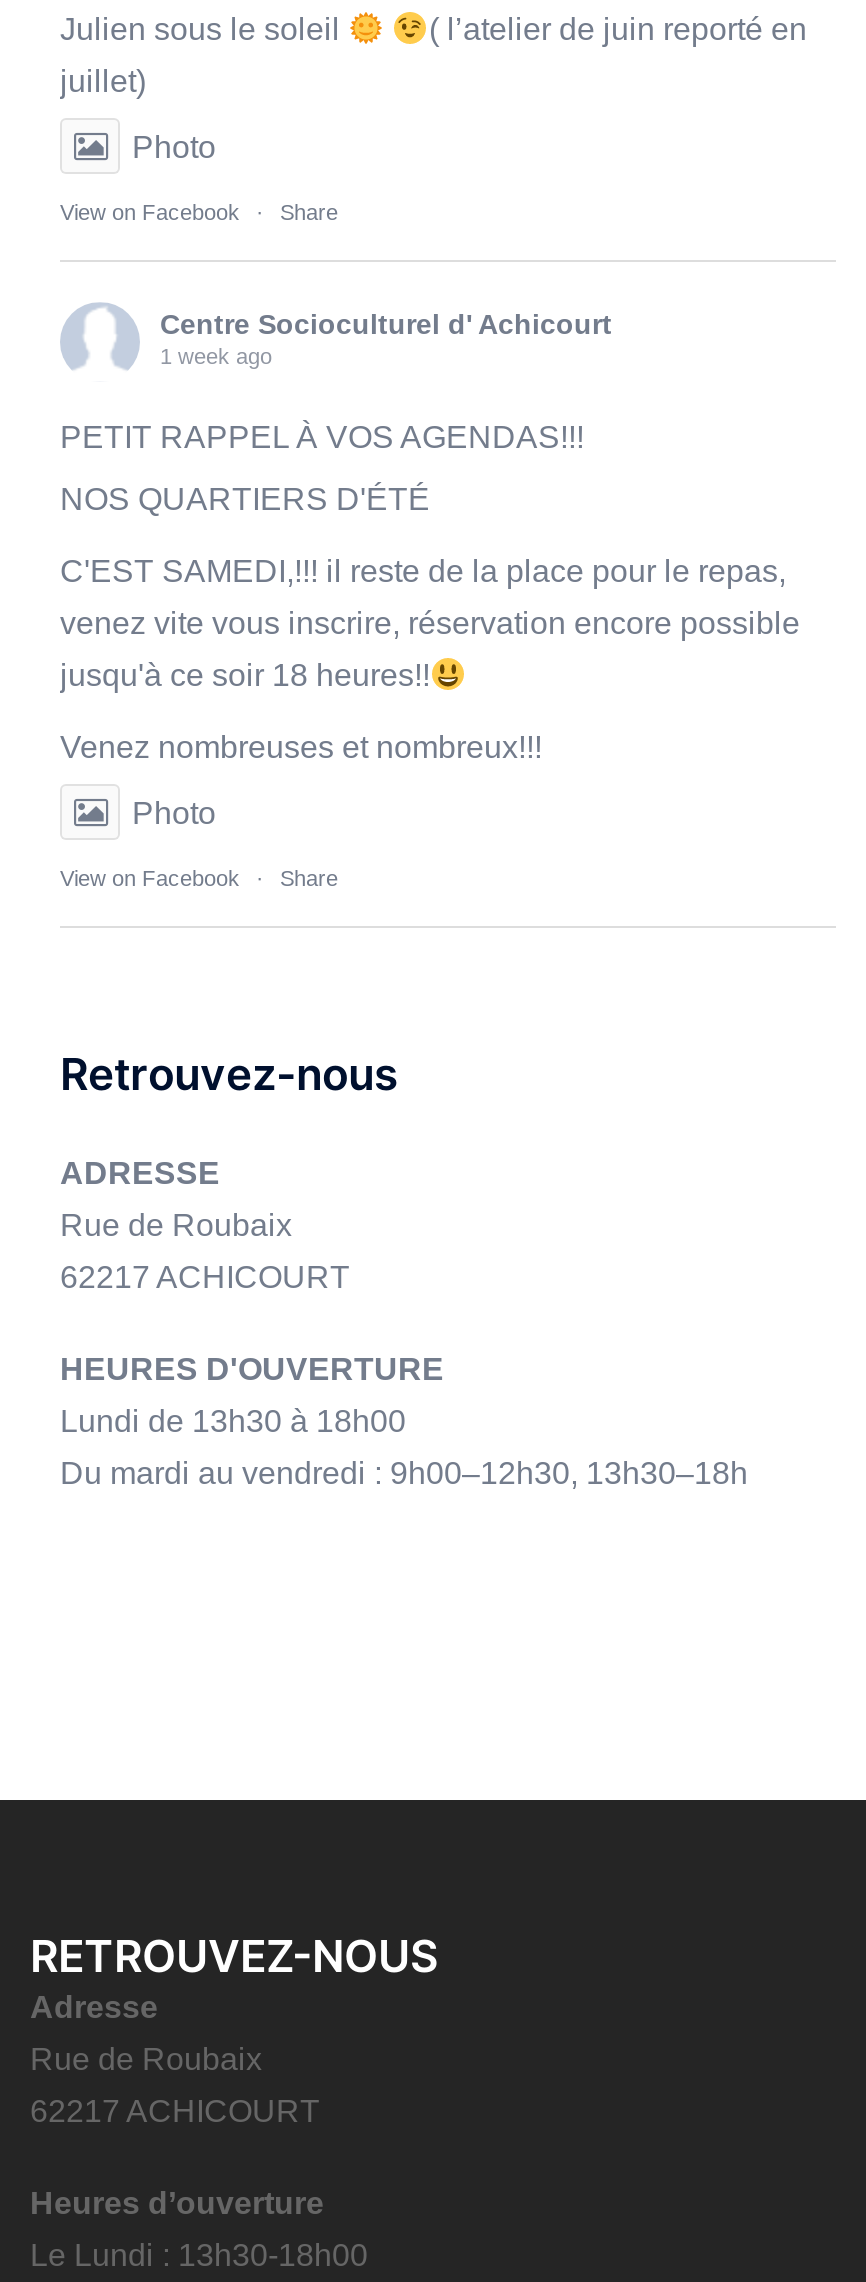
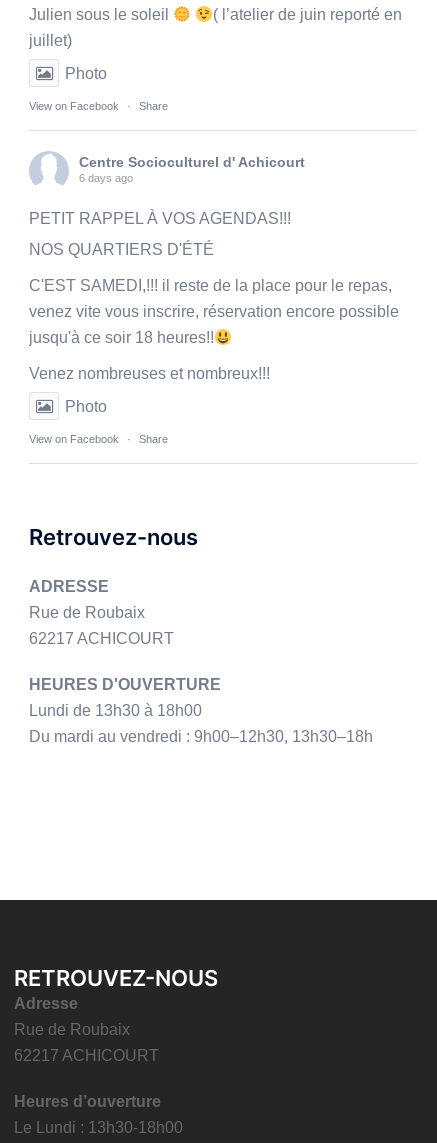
- 1 week ago
+ 6 days ago
